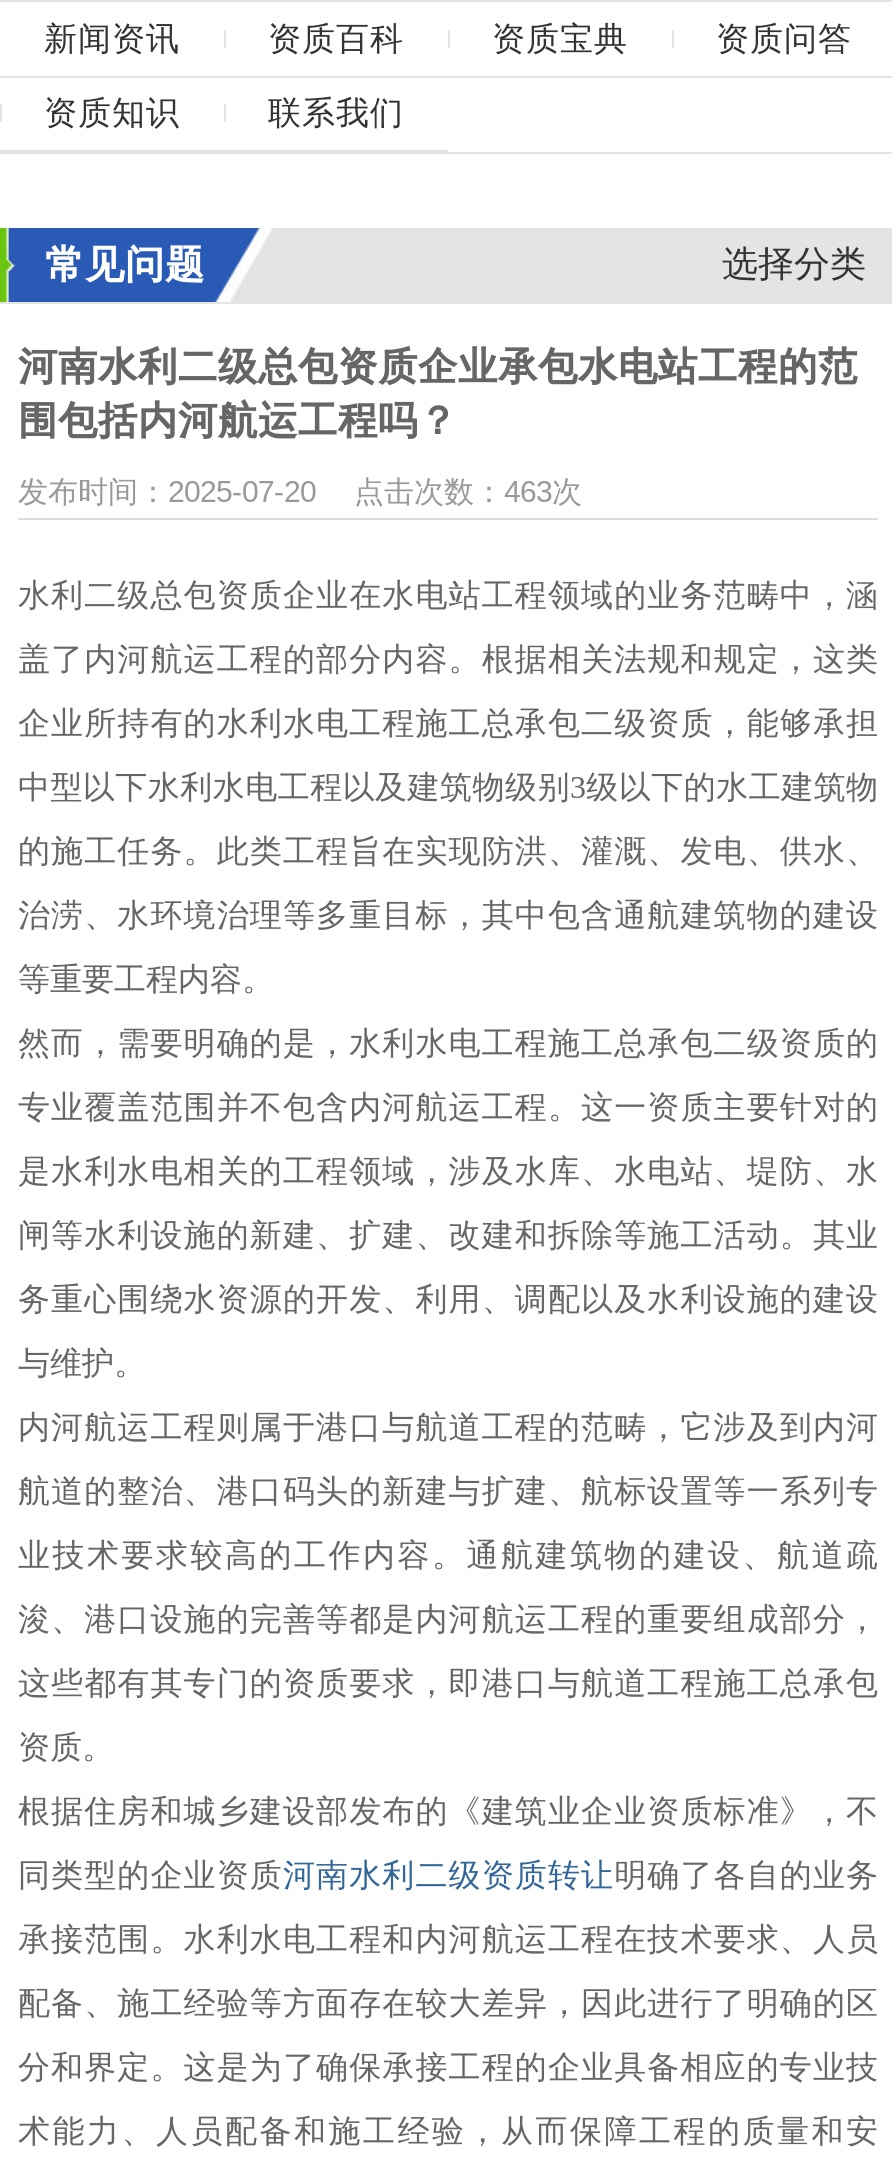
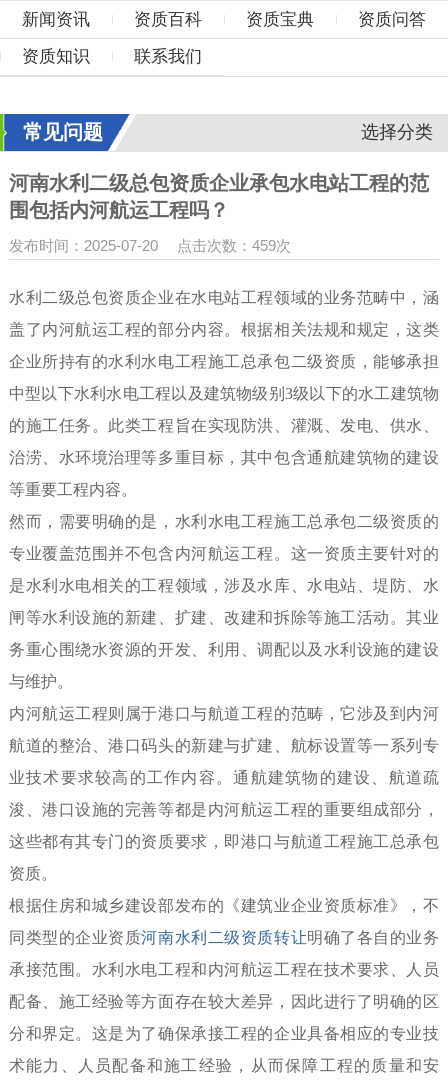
- 发布时间：2025-07-20 点击次数：463次
+ 发布时间：2025-07-20 点击次数：459次
